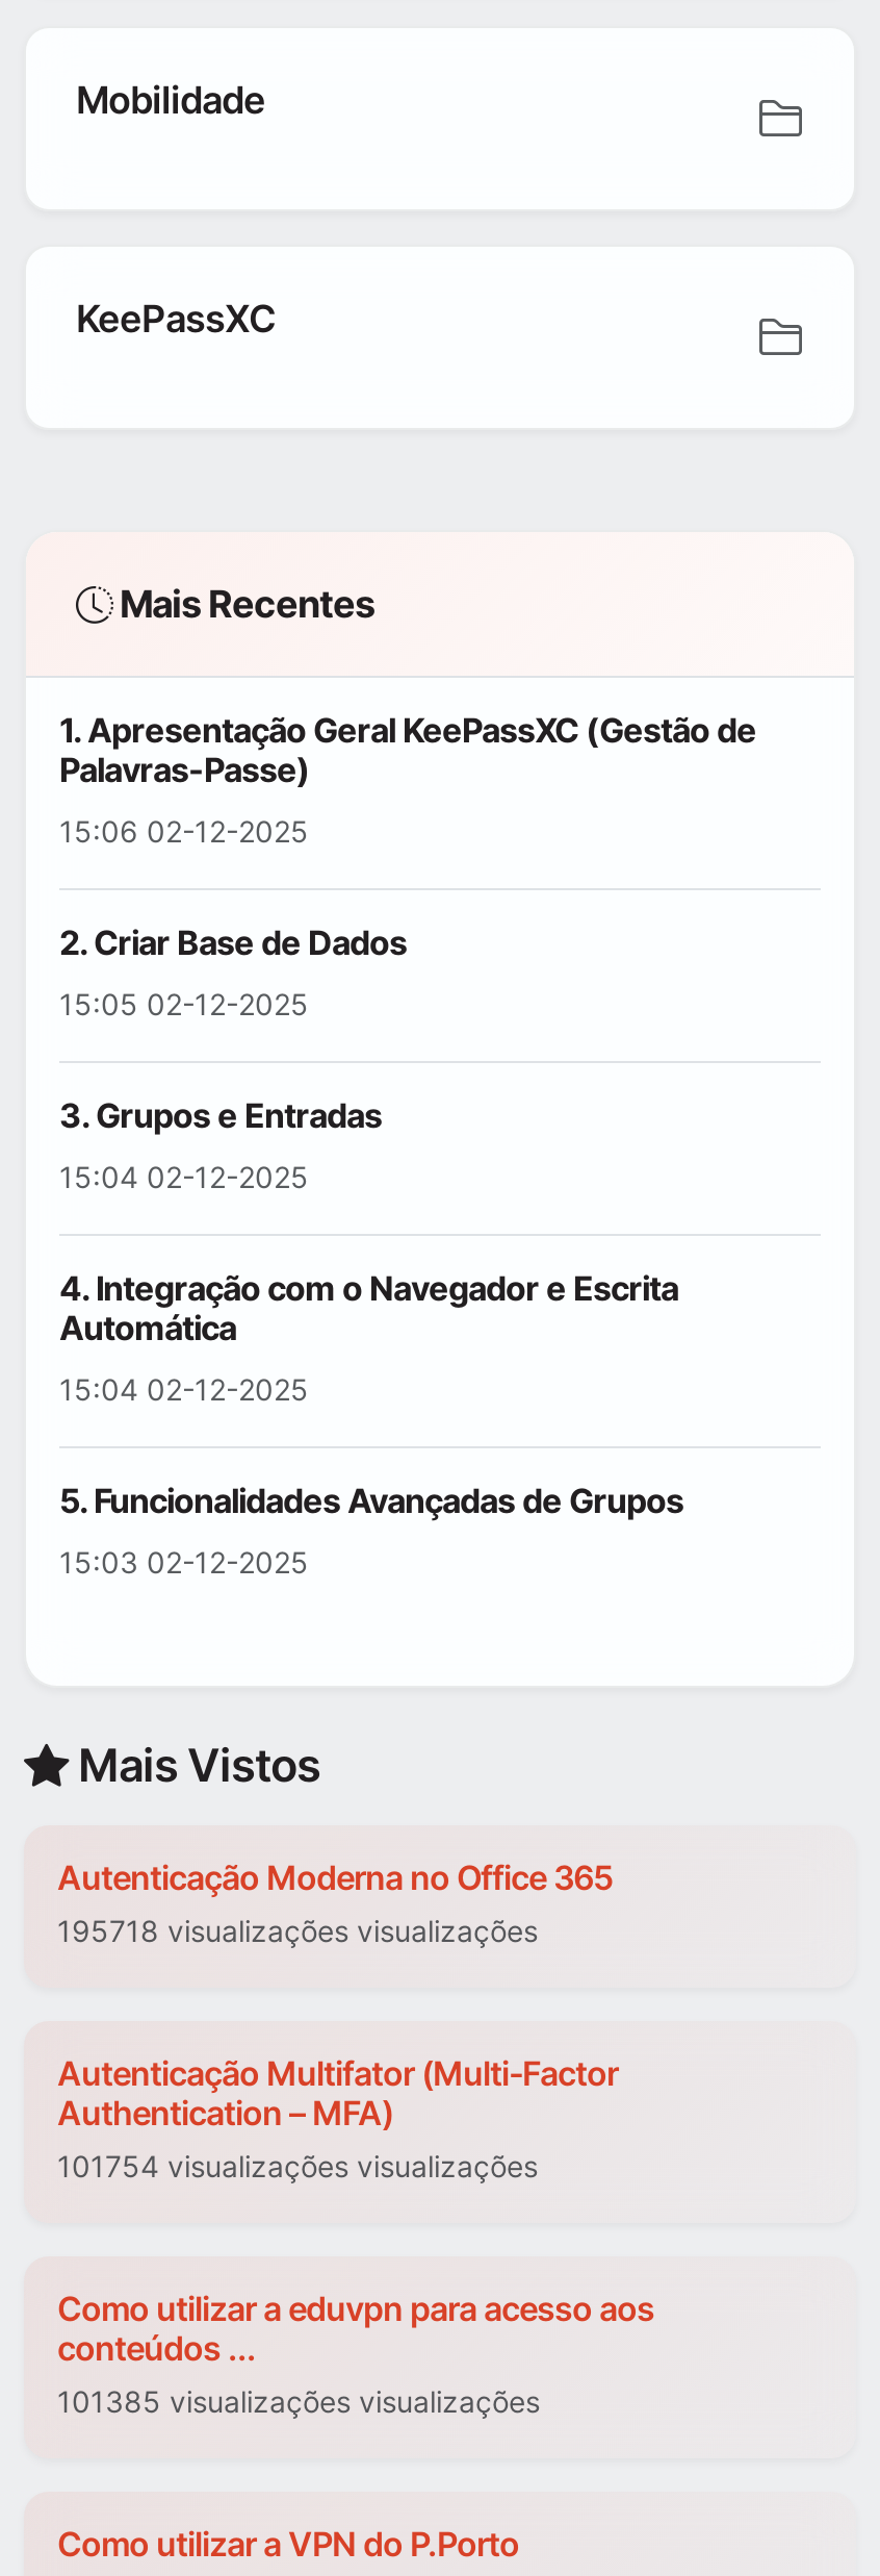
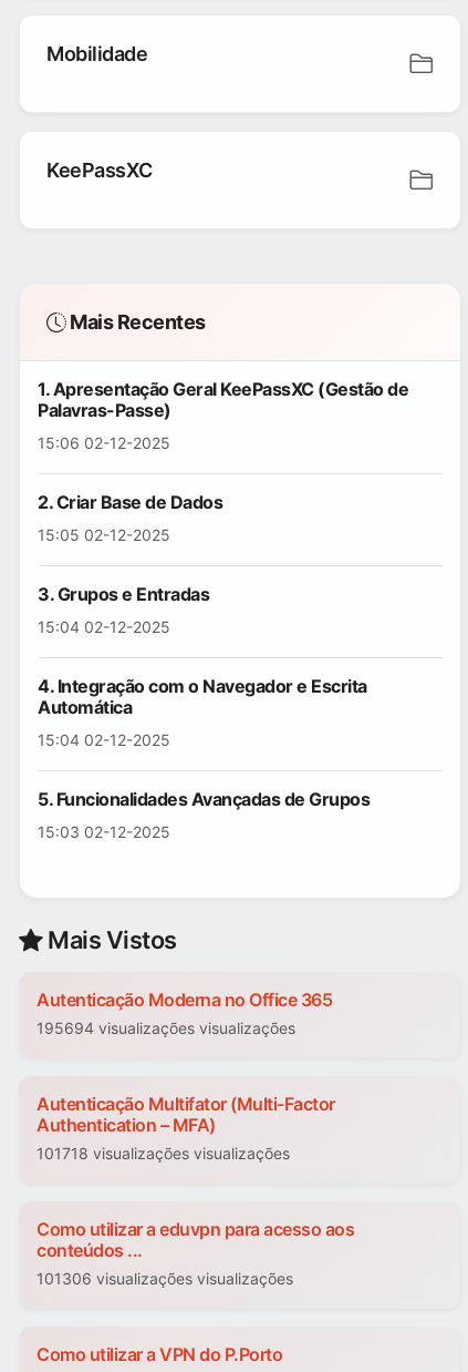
- 195718 visualizações visualizações
+ 195694 visualizações visualizações

- 101754 visualizações visualizações
+ 101718 visualizações visualizações

- 101385 visualizações visualizações
+ 101306 visualizações visualizações
